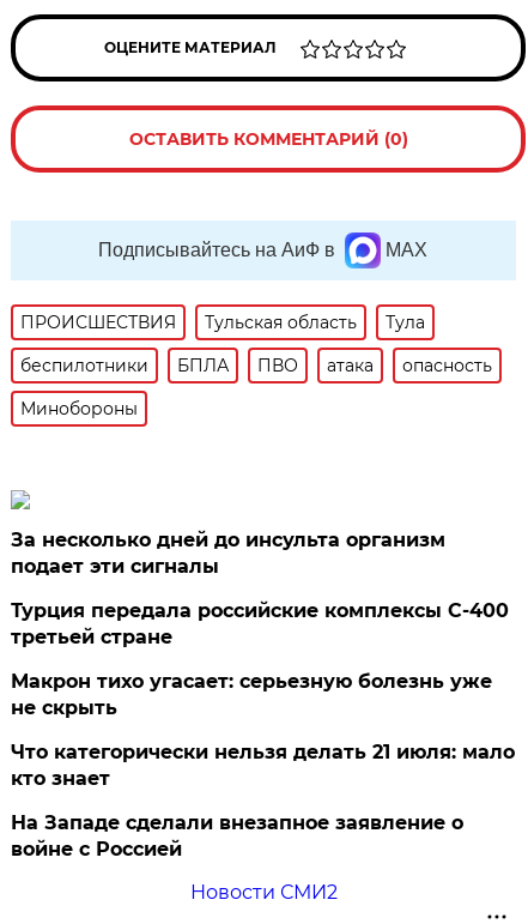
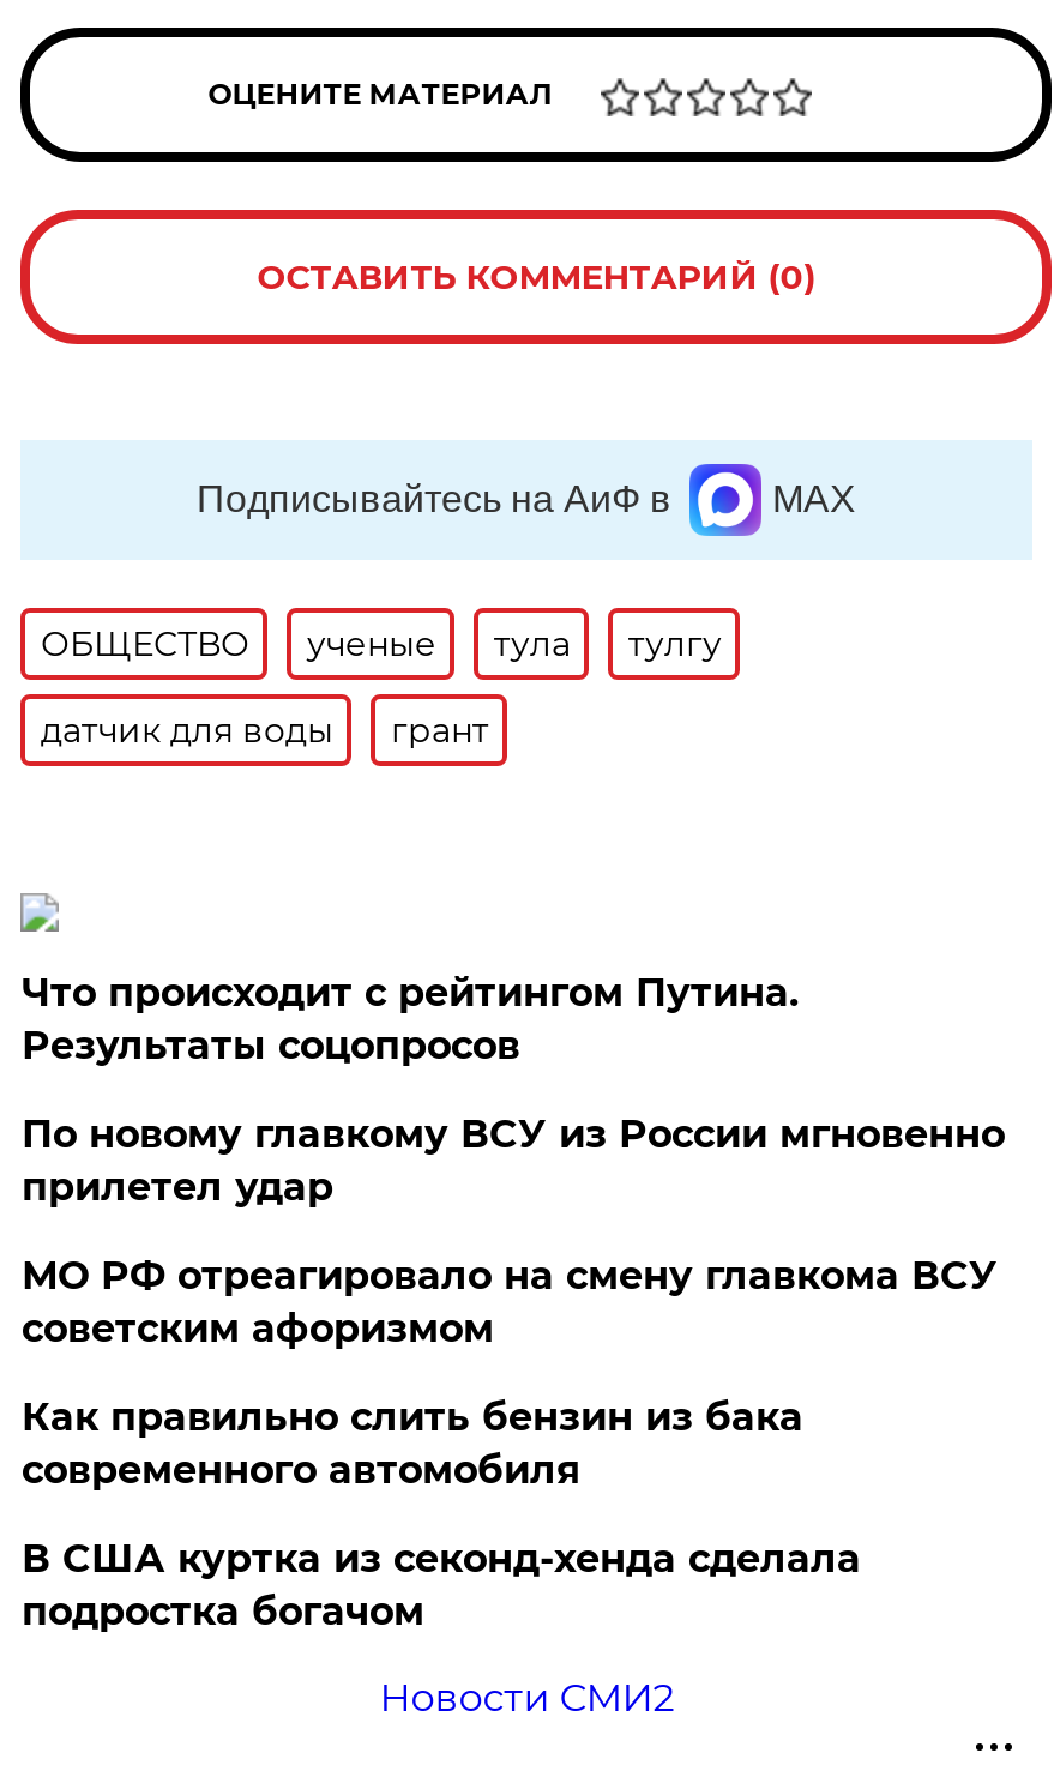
- ПРОИСШЕСТВИЯ
- Тульская область
- Тула
- беспилотники
- БПЛА
- ПВО
- атака
- опасность
- Минобороны
+ ОБЩЕСТВО
+ ученые
+ тула
+ тулгу
+ датчик для воды
+ грант

- За несколько дней до инсульта организм
- подает эти сигналы
- Турция передала российские комплексы С-400
- третьей стране
- Макрон тихо угасает: серьезную болезнь уже
- не скрыть
- Что категорически нельзя делать 21 июля: мало
- кто знает
- На Западе сделали внезапное заявление о
- войне с Россией
+ Что происходит с рейтингом Путина.
+ Результаты соцопросов
+ По новому главкому ВСУ из России мгновенно
+ прилетел удар
+ МО РФ отреагировало на смену главкома ВСУ
+ советским афоризмом
+ Как правильно слить бензин из бака
+ современного автомобиля
+ В США куртка из секонд-хенда сделала
+ подростка богачом
